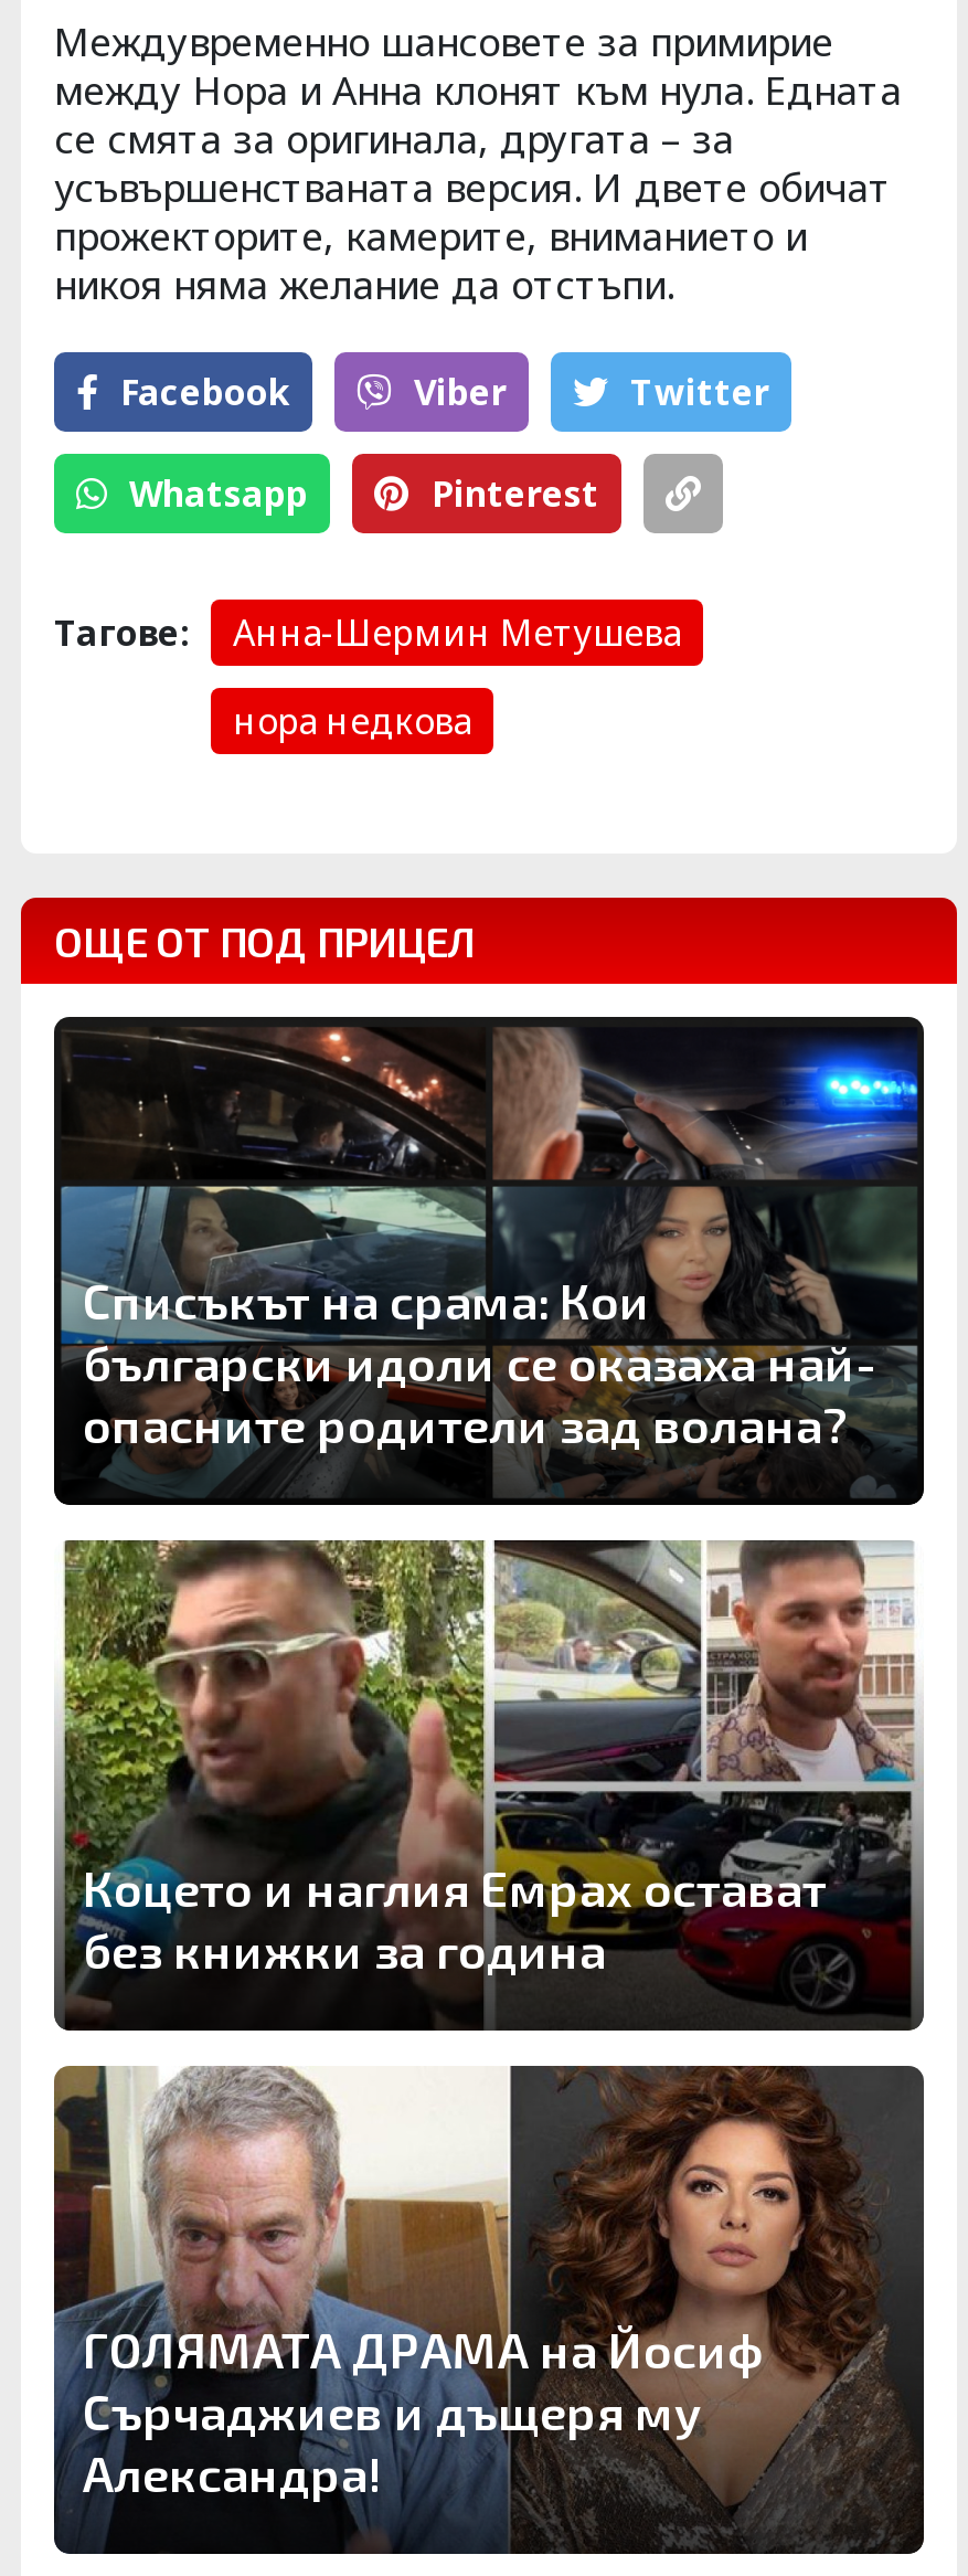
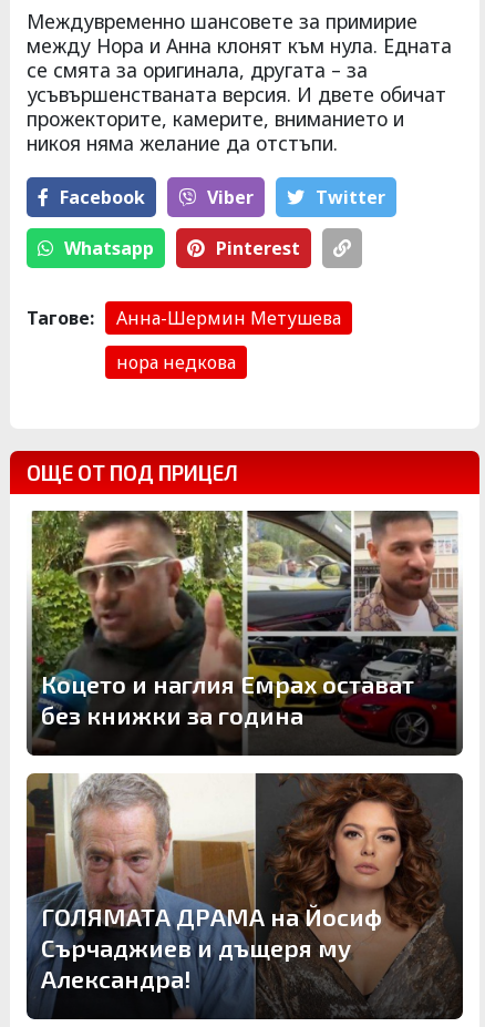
- [image]
- Списъкът на срама: Кои
- български идоли се оказаха най-
- опасните родители зад волана?
